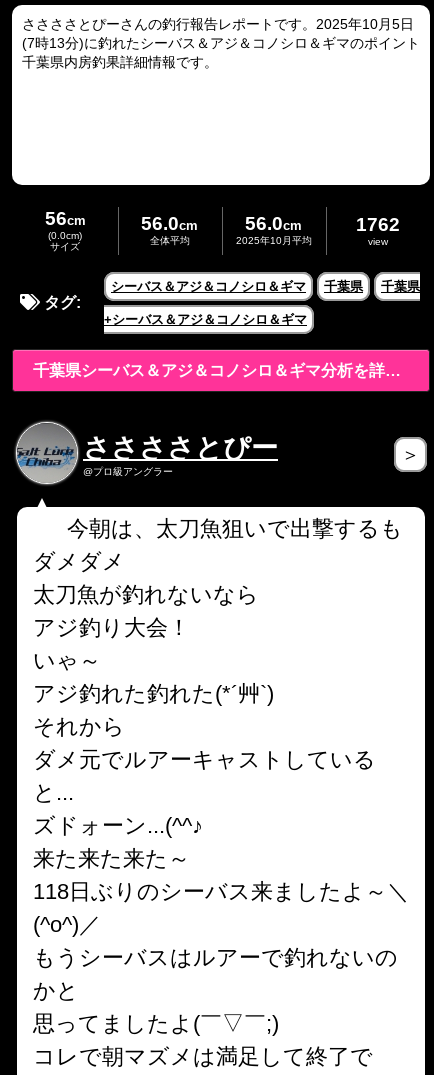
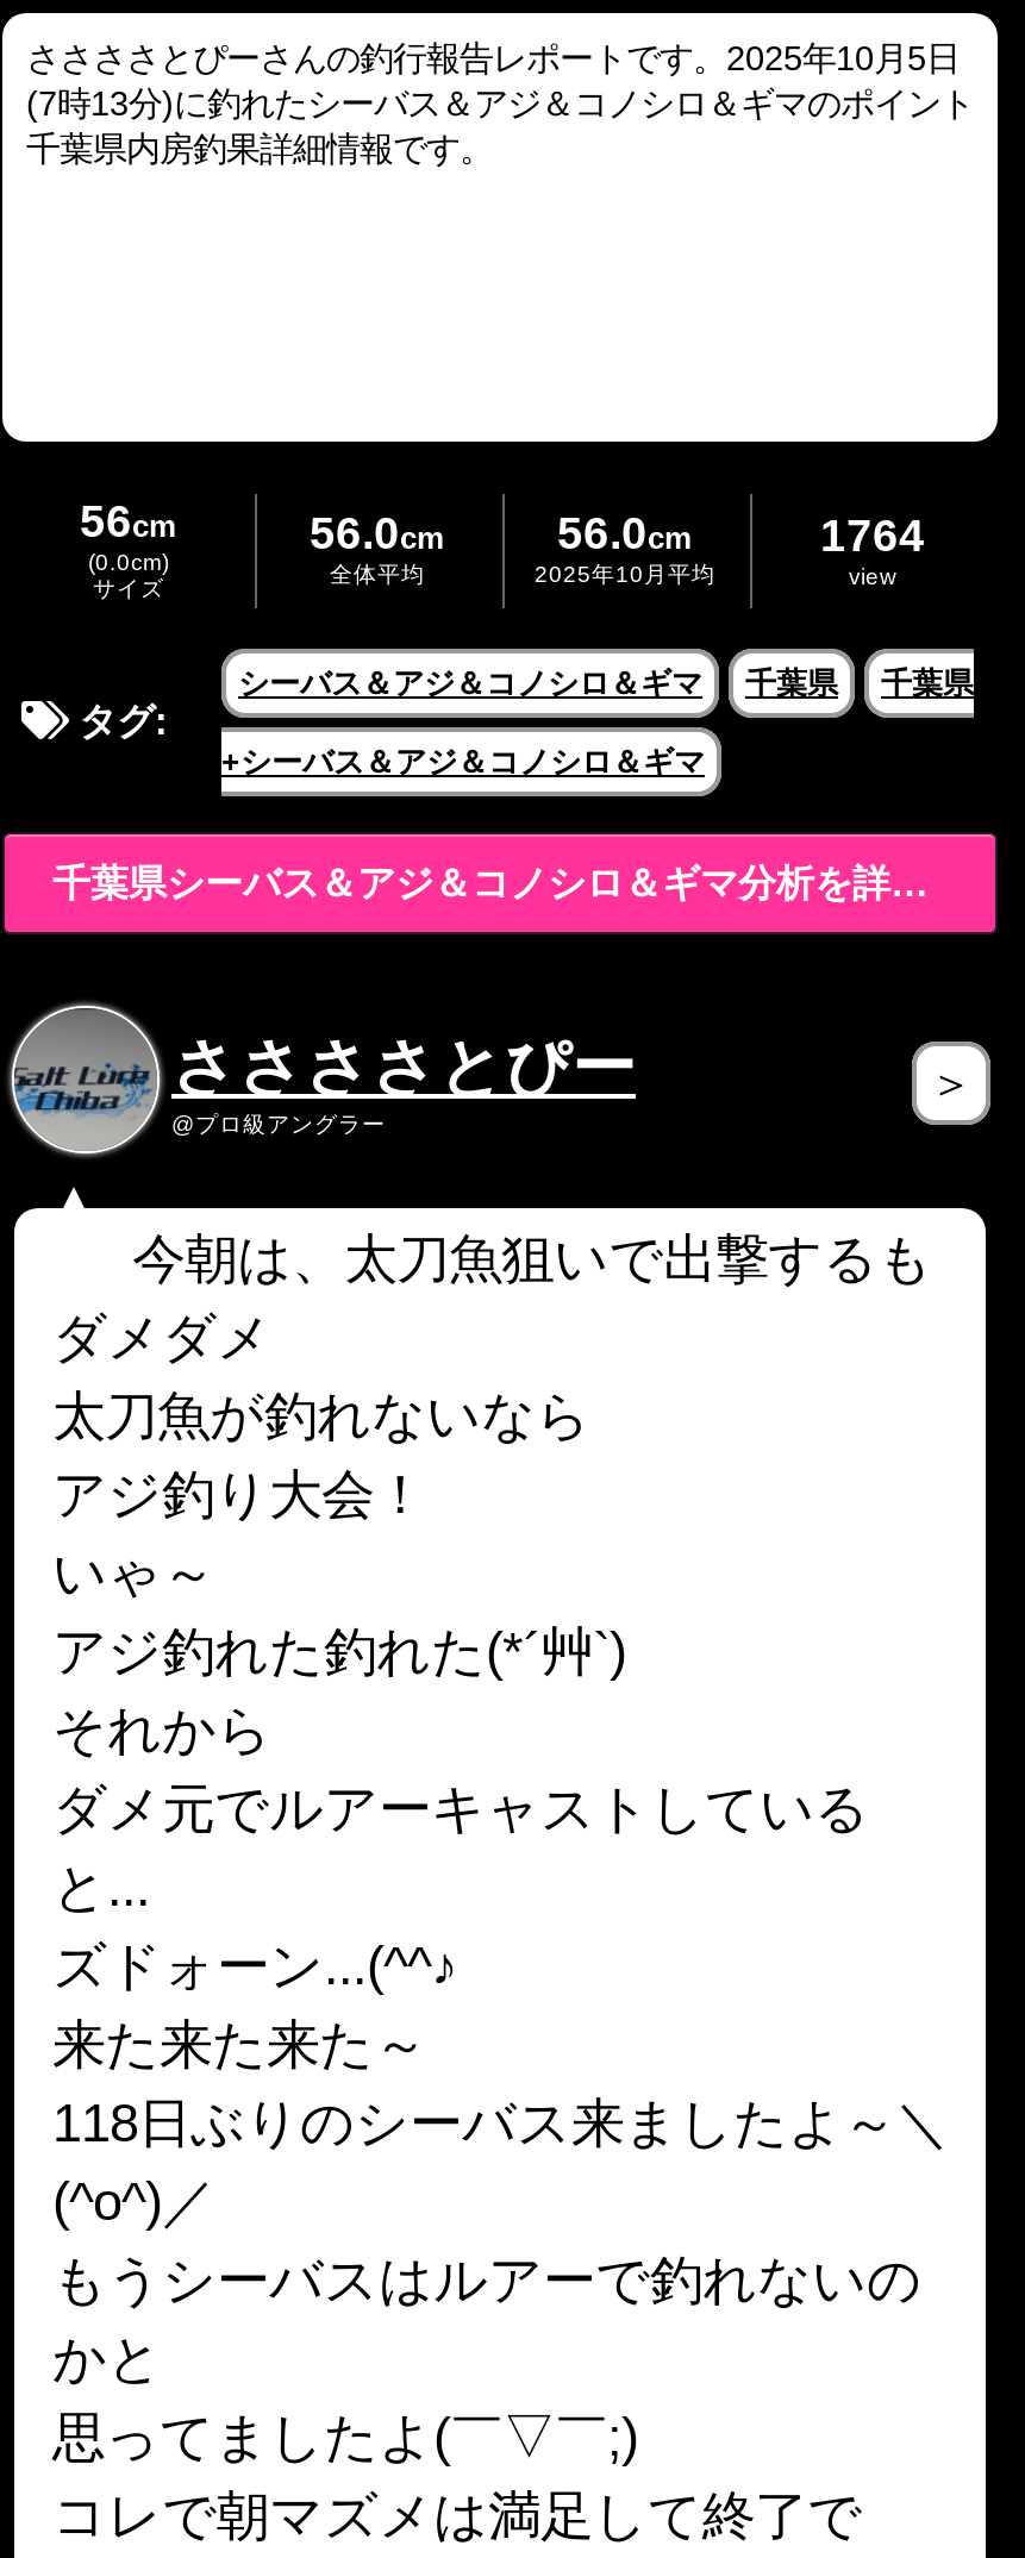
- 1762
+ 1764
